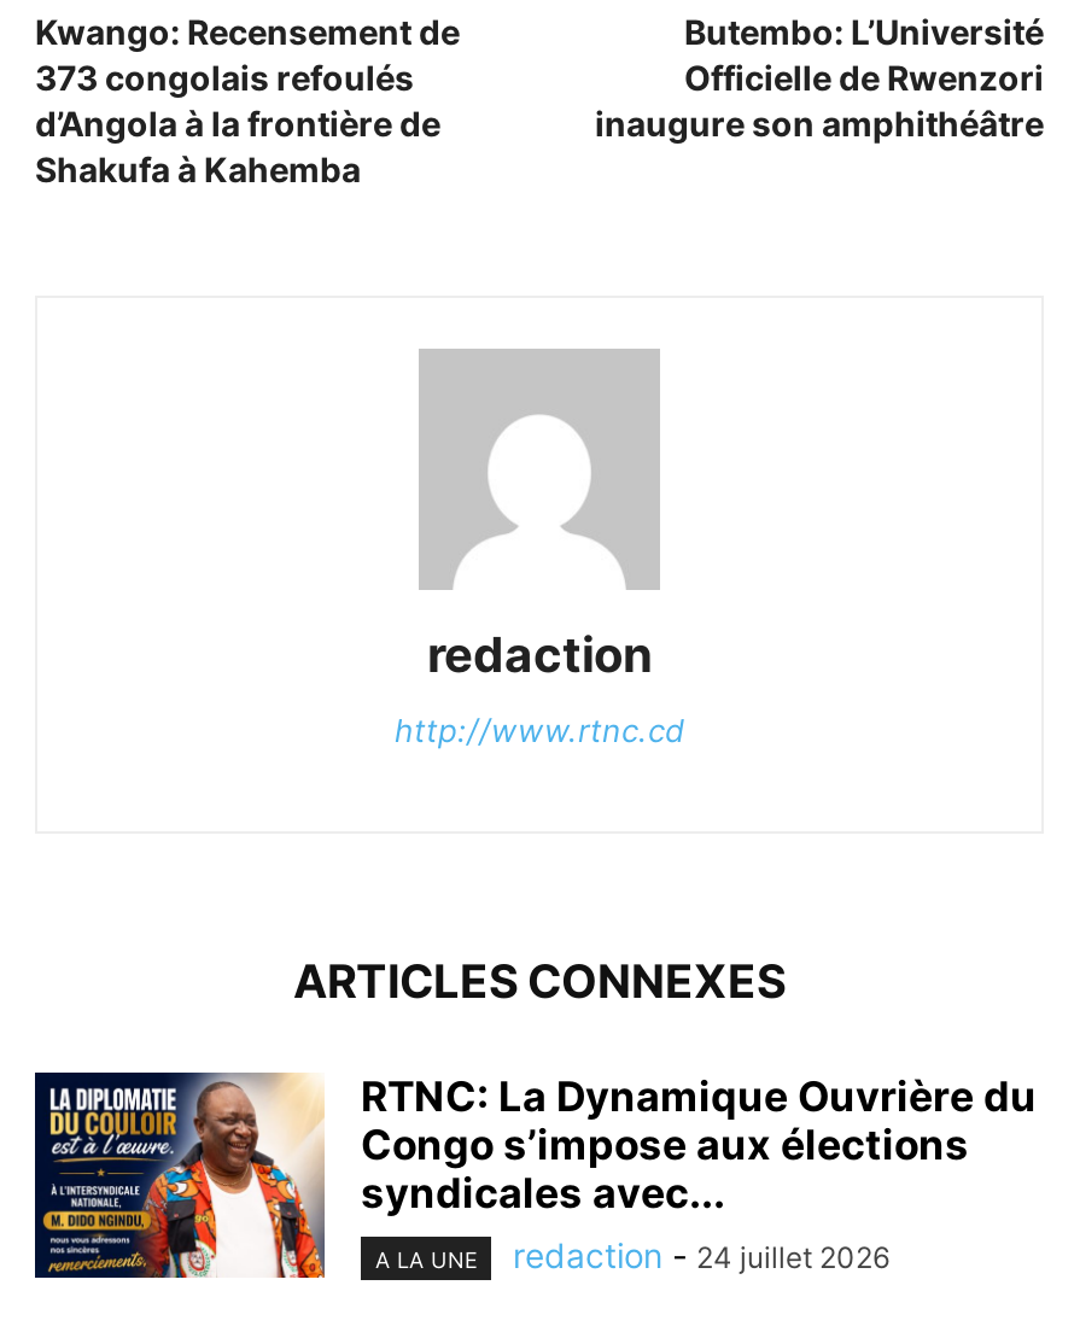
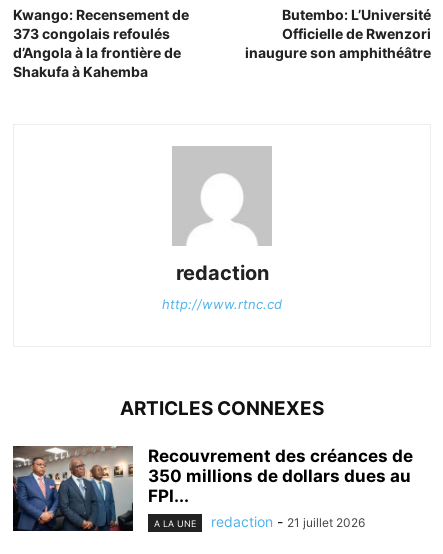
- [image]
- RTNC: La Dynamique Ouvrière du
- Congo s’impose aux élections
- syndicales avec...
+ [image]
+ Recouvrement des créances de
+ 350 millions de dollars dues au
+ FPI...

- redaction - 24 juillet 2026
+ redaction - 21 juillet 2026
